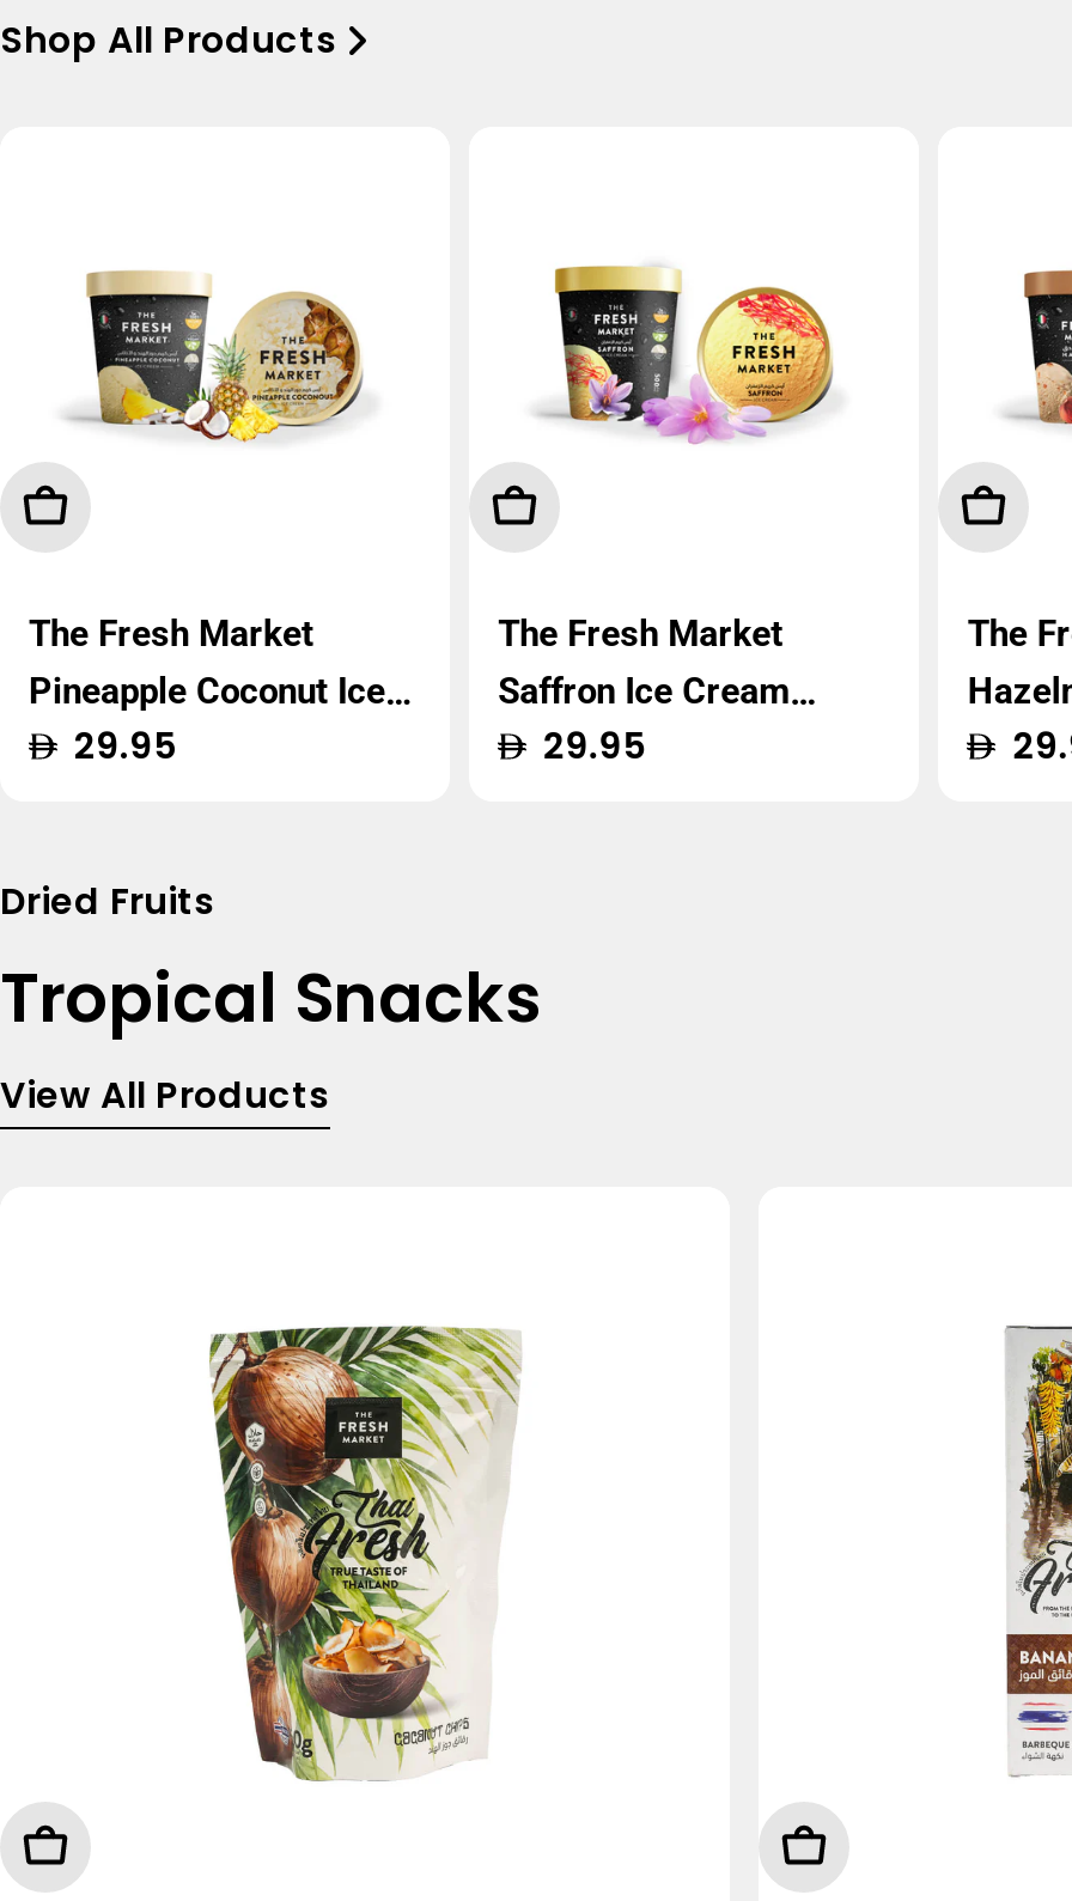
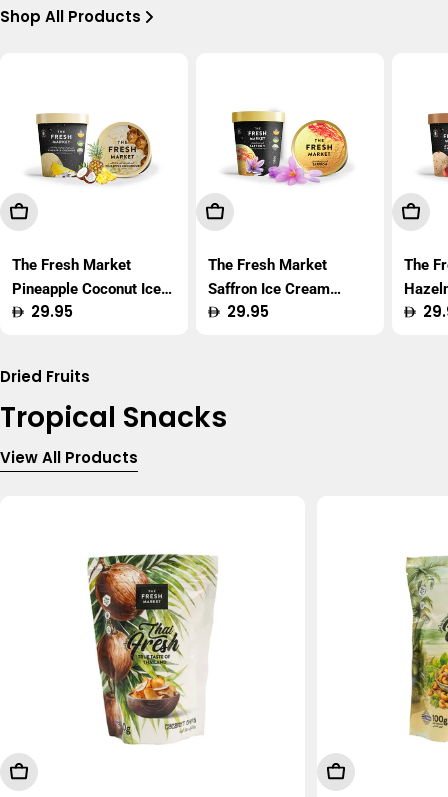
- [image]
+ [image]
